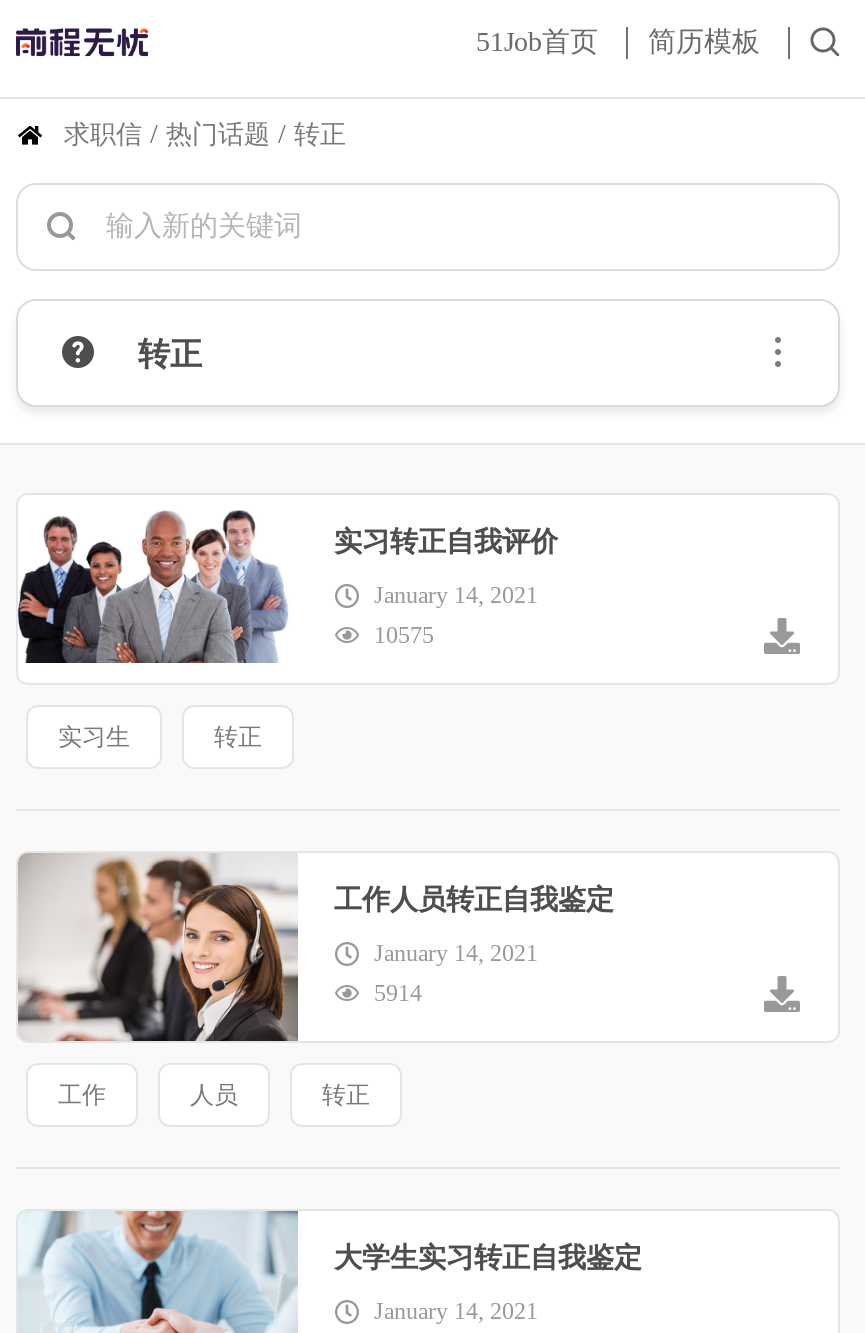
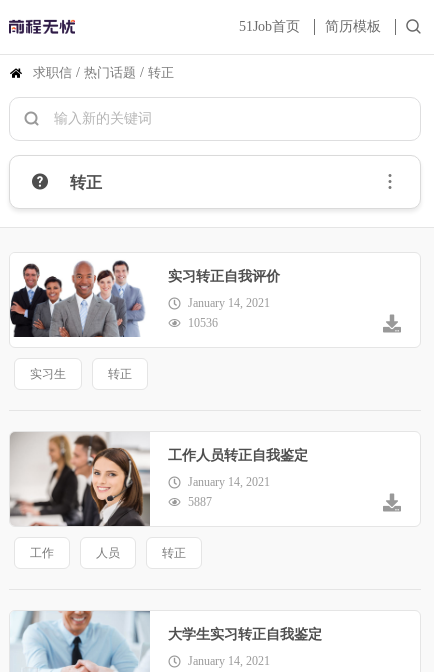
- 10575
+ 10536

- 5914
+ 5887
